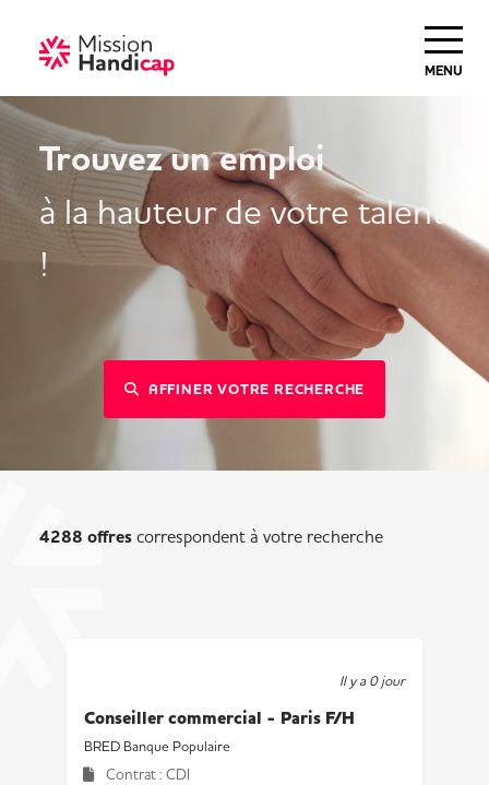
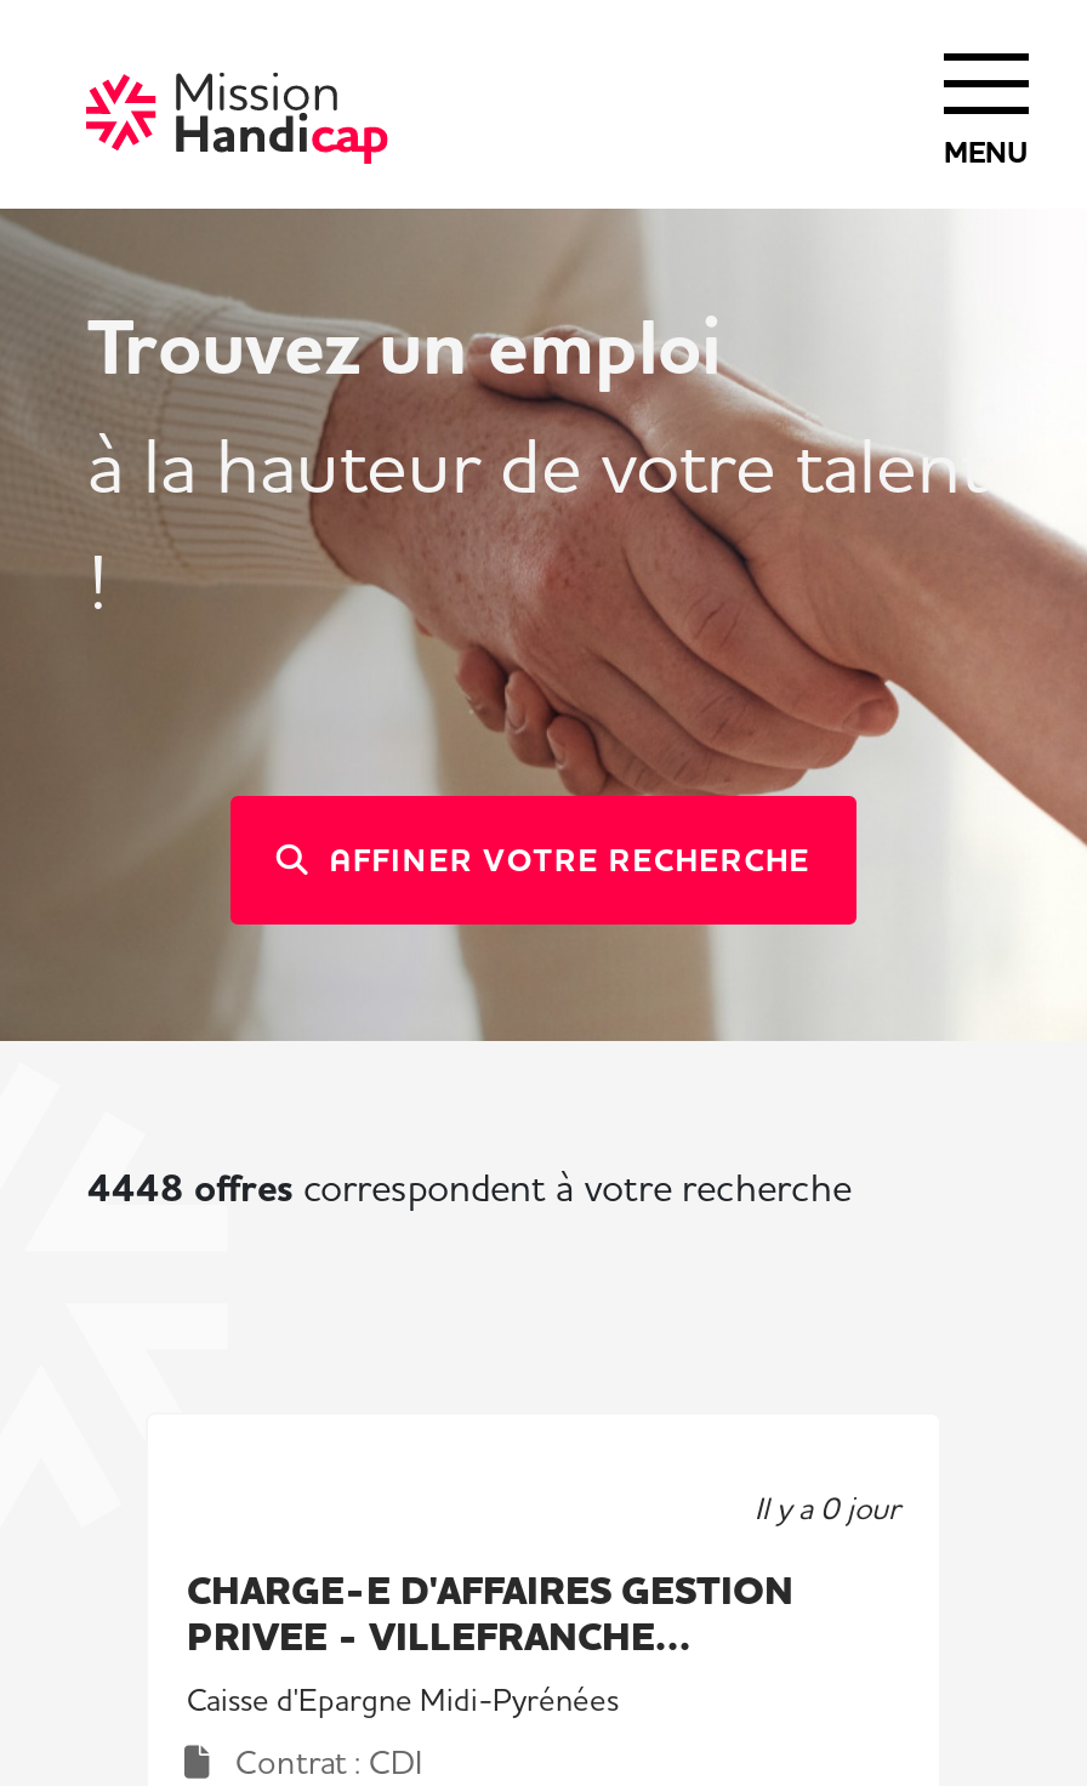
- 4288 offres correspondent à votre recherche
+ 4448 offres correspondent à votre recherche

- Conseiller commercial - Paris F/H
- BRED Banque Populaire
+ CHARGE-E D'AFFAIRES GESTION
+ PRIVEE - VILLEFRANCHE...
+ Caisse d'Epargne Midi-Pyrénées
